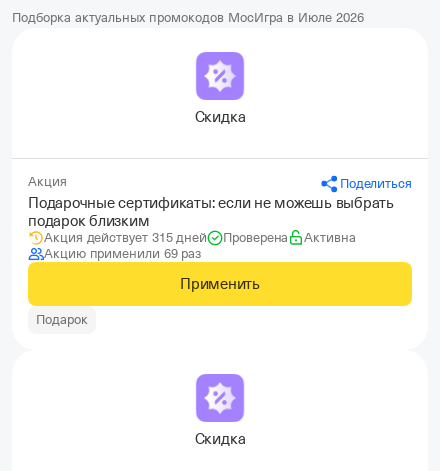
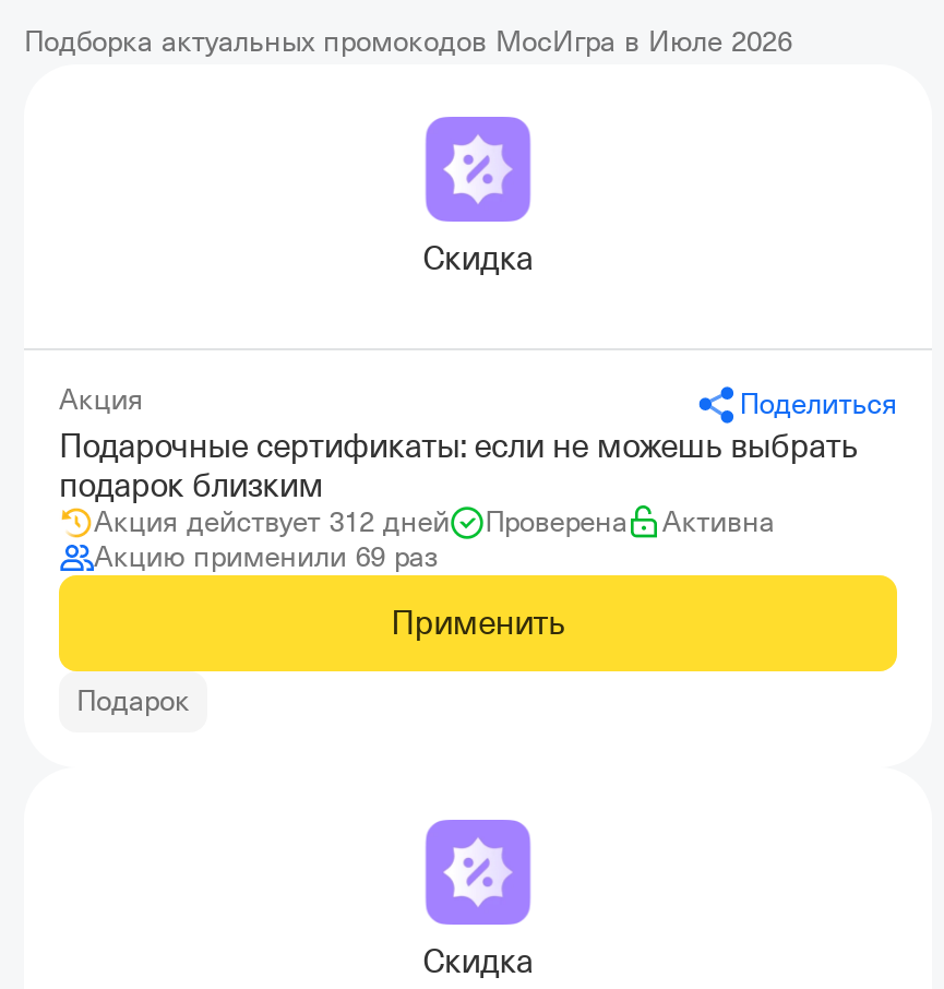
- Акция действует 315 дней
+ Акция действует 312 дней
